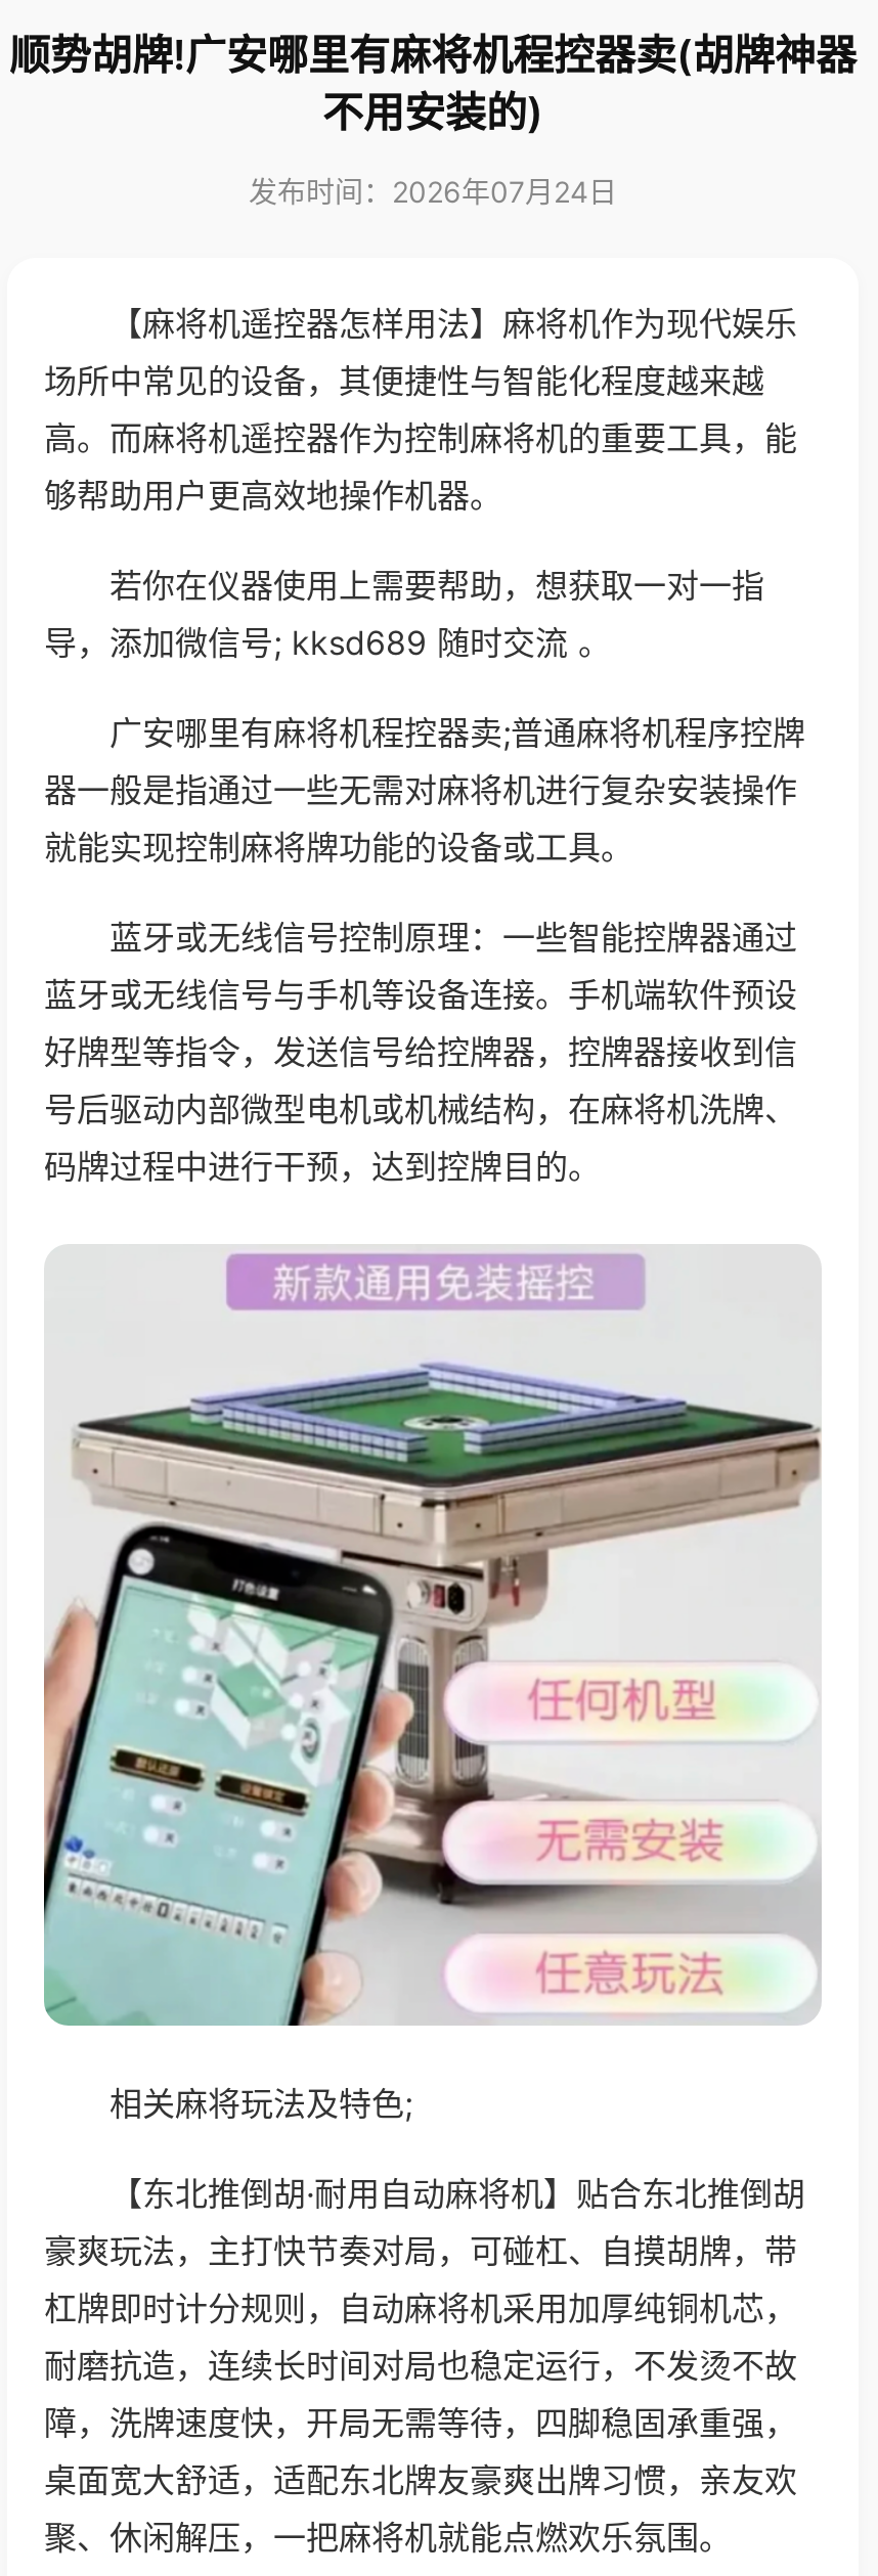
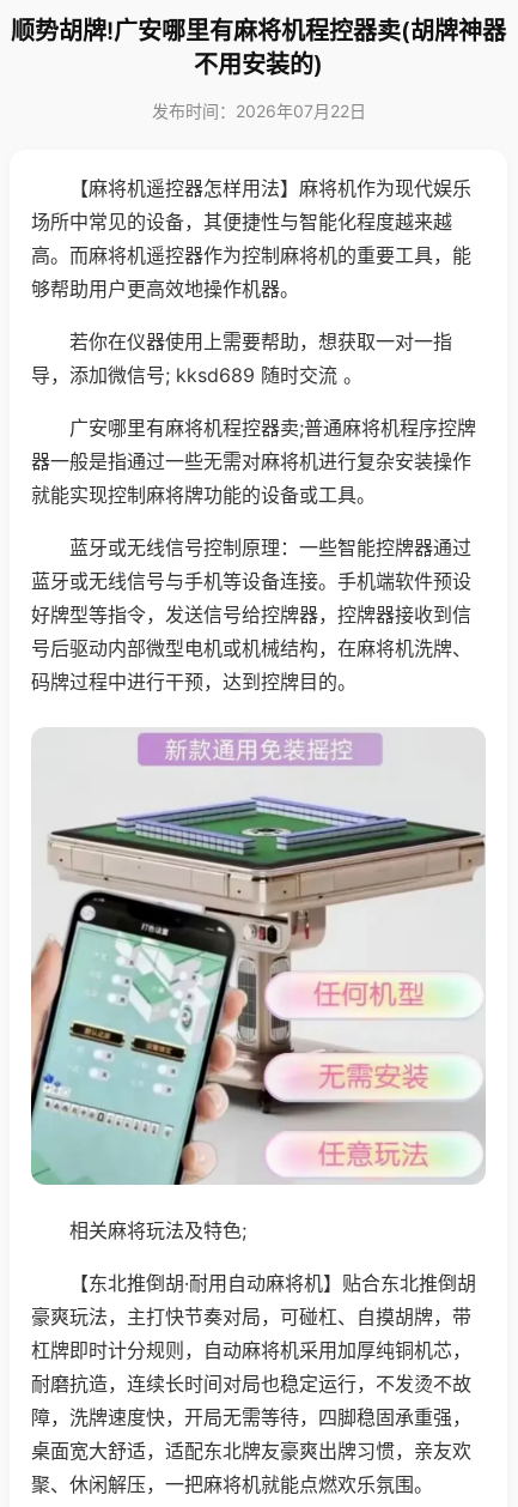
- 发布时间：2026年07月24日
+ 发布时间：2026年07月22日
